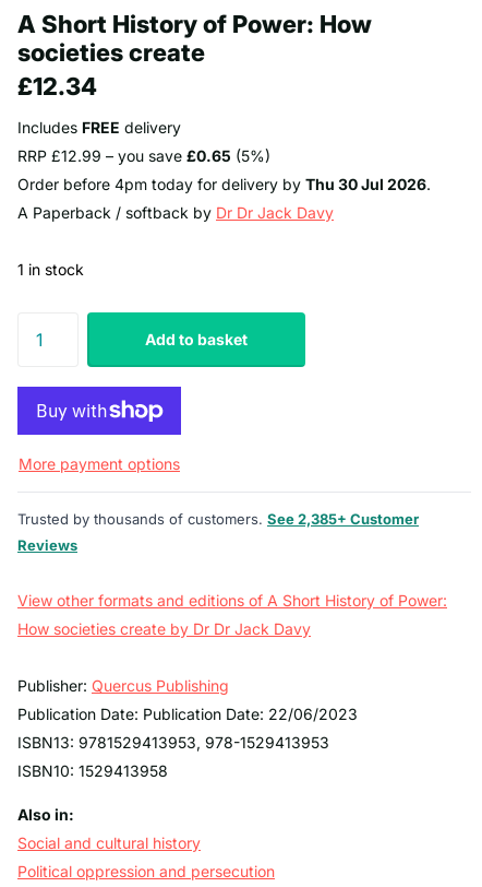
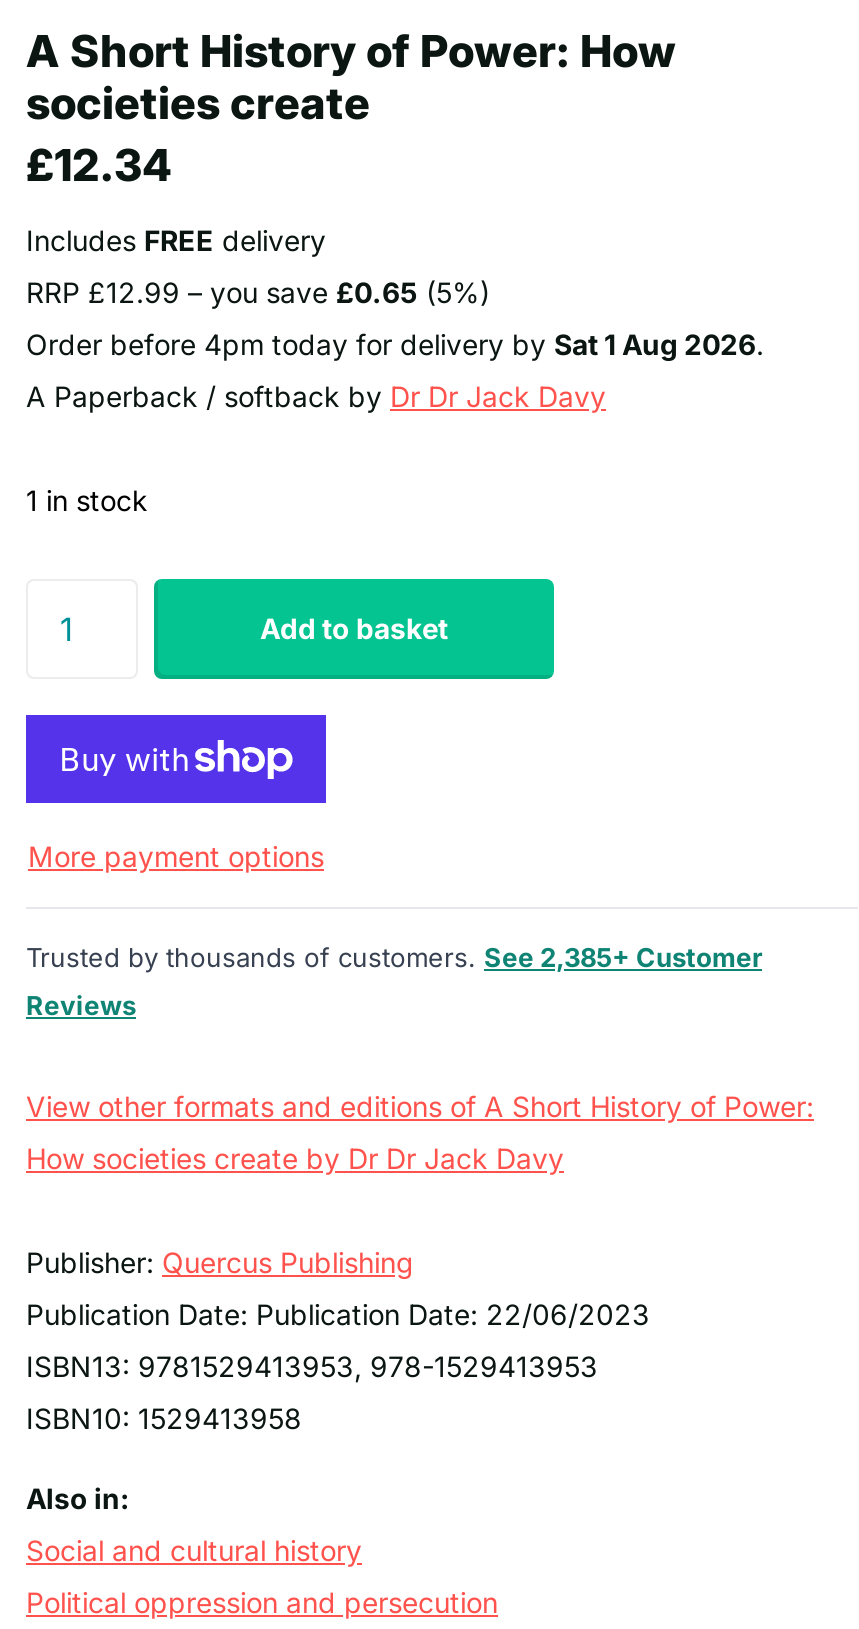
- Order before 4pm today for delivery by Thu 30 Jul 2026.
+ Order before 4pm today for delivery by Sat 1 Aug 2026.
